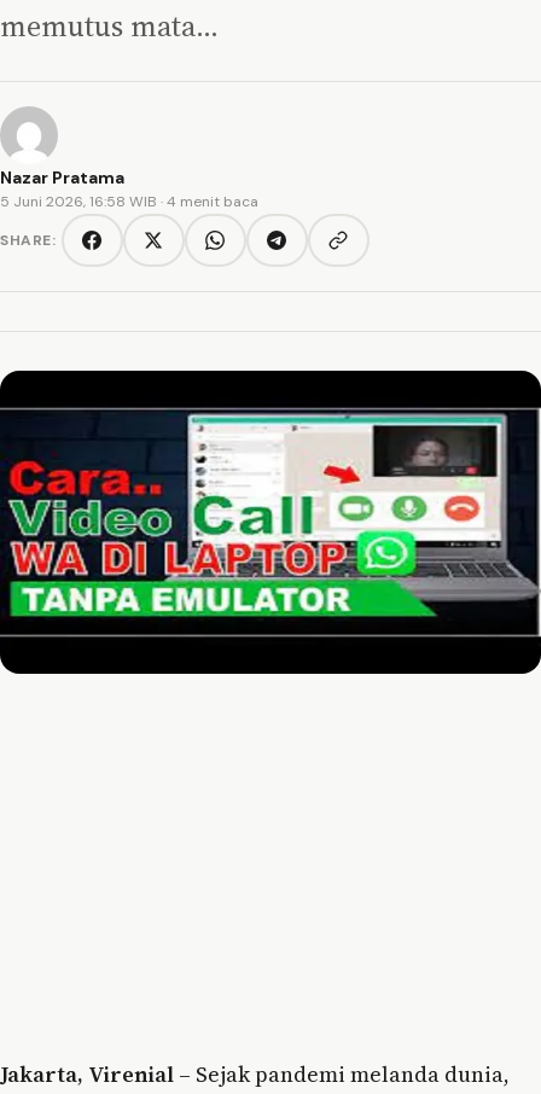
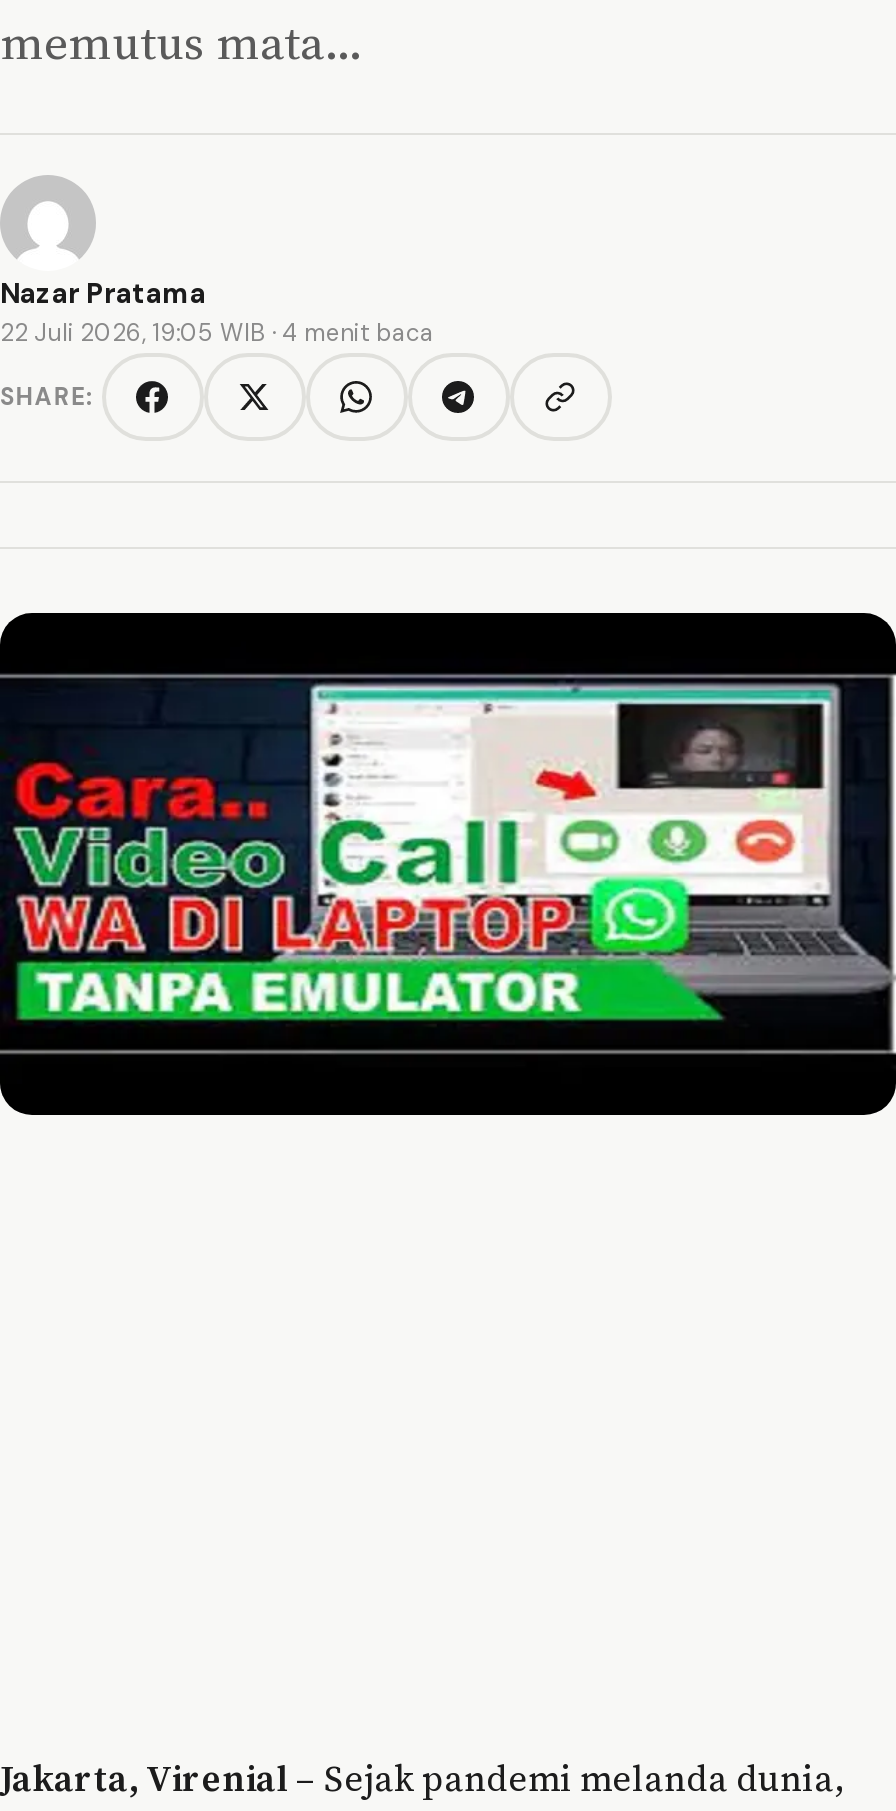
- 5 Juni 2026, 16:58 WIB · 4 menit baca
+ 22 Juli 2026, 19:05 WIB · 4 menit baca
